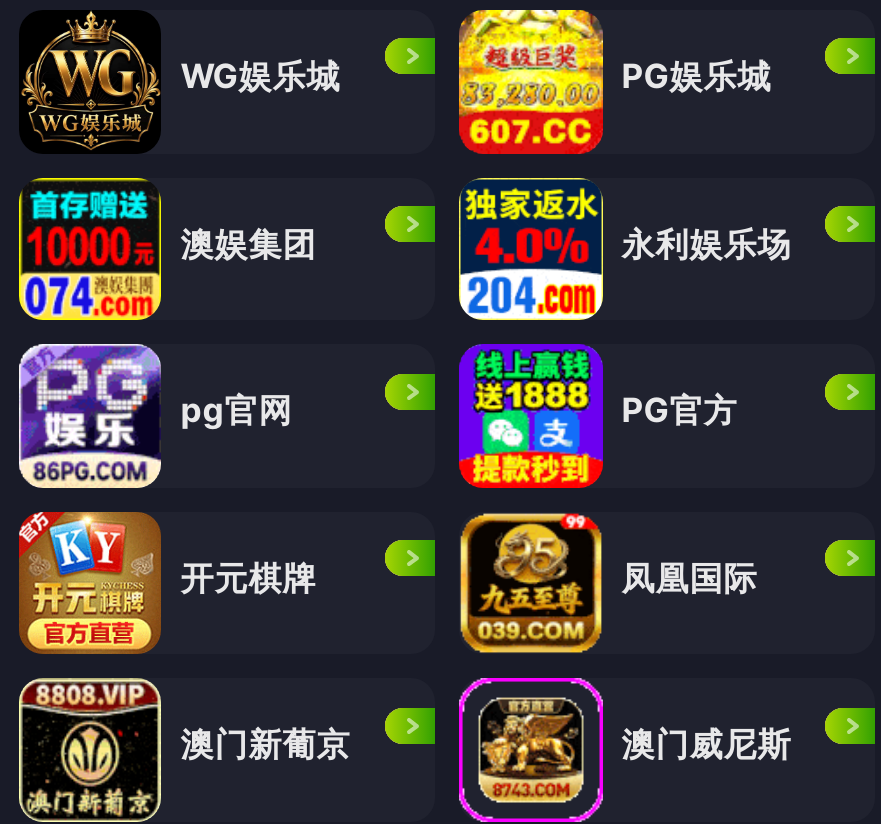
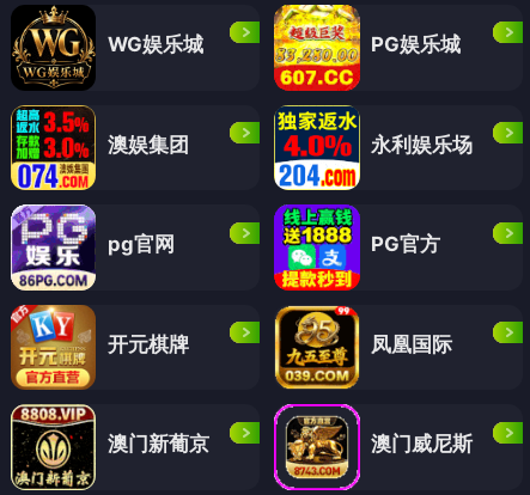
- [image]
+ [image]
